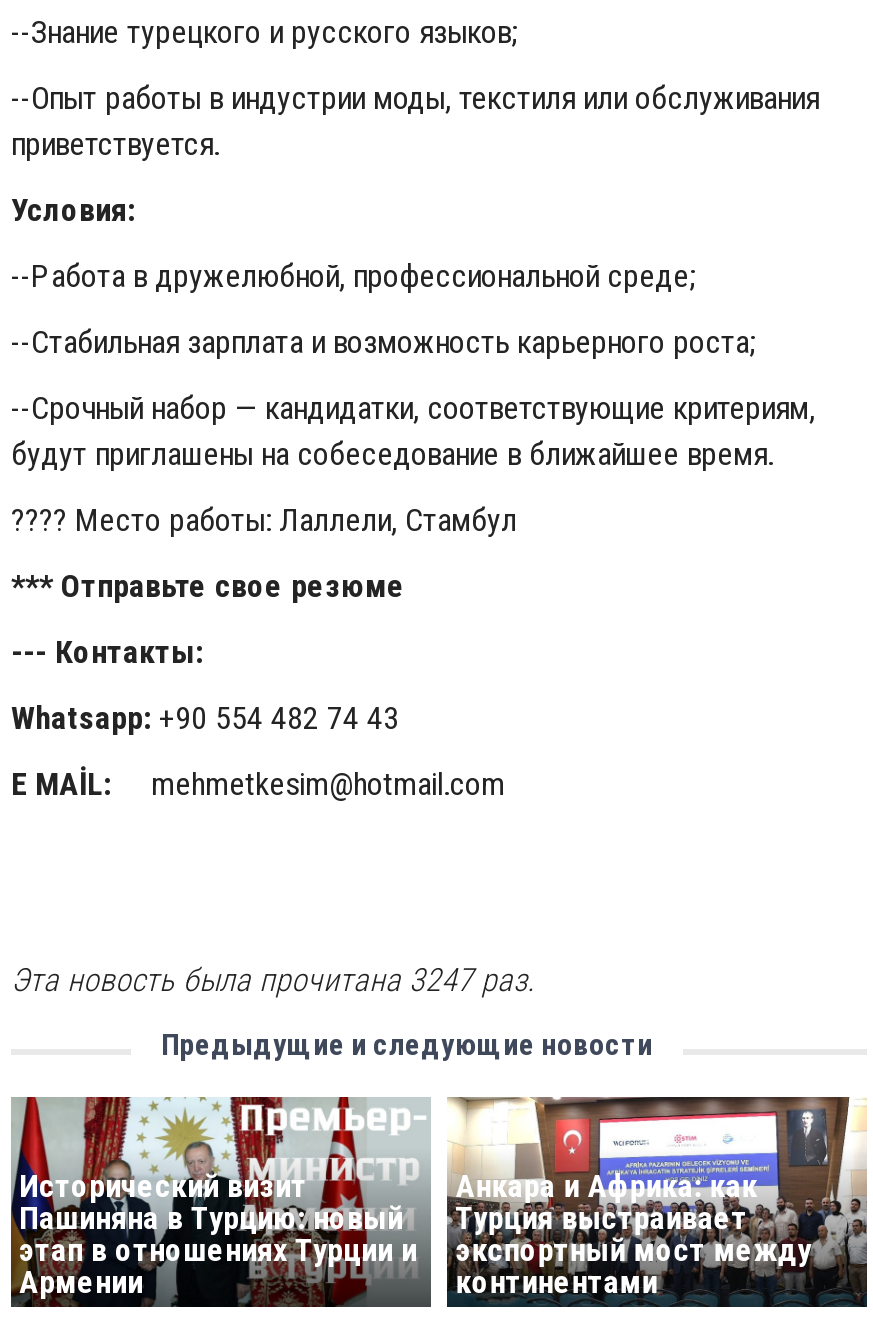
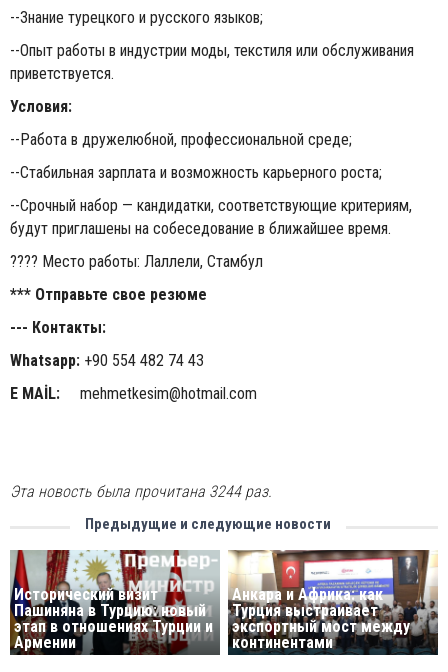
- Эта новость была прочитана 3247 раз.
+ Эта новость была прочитана 3244 раз.
